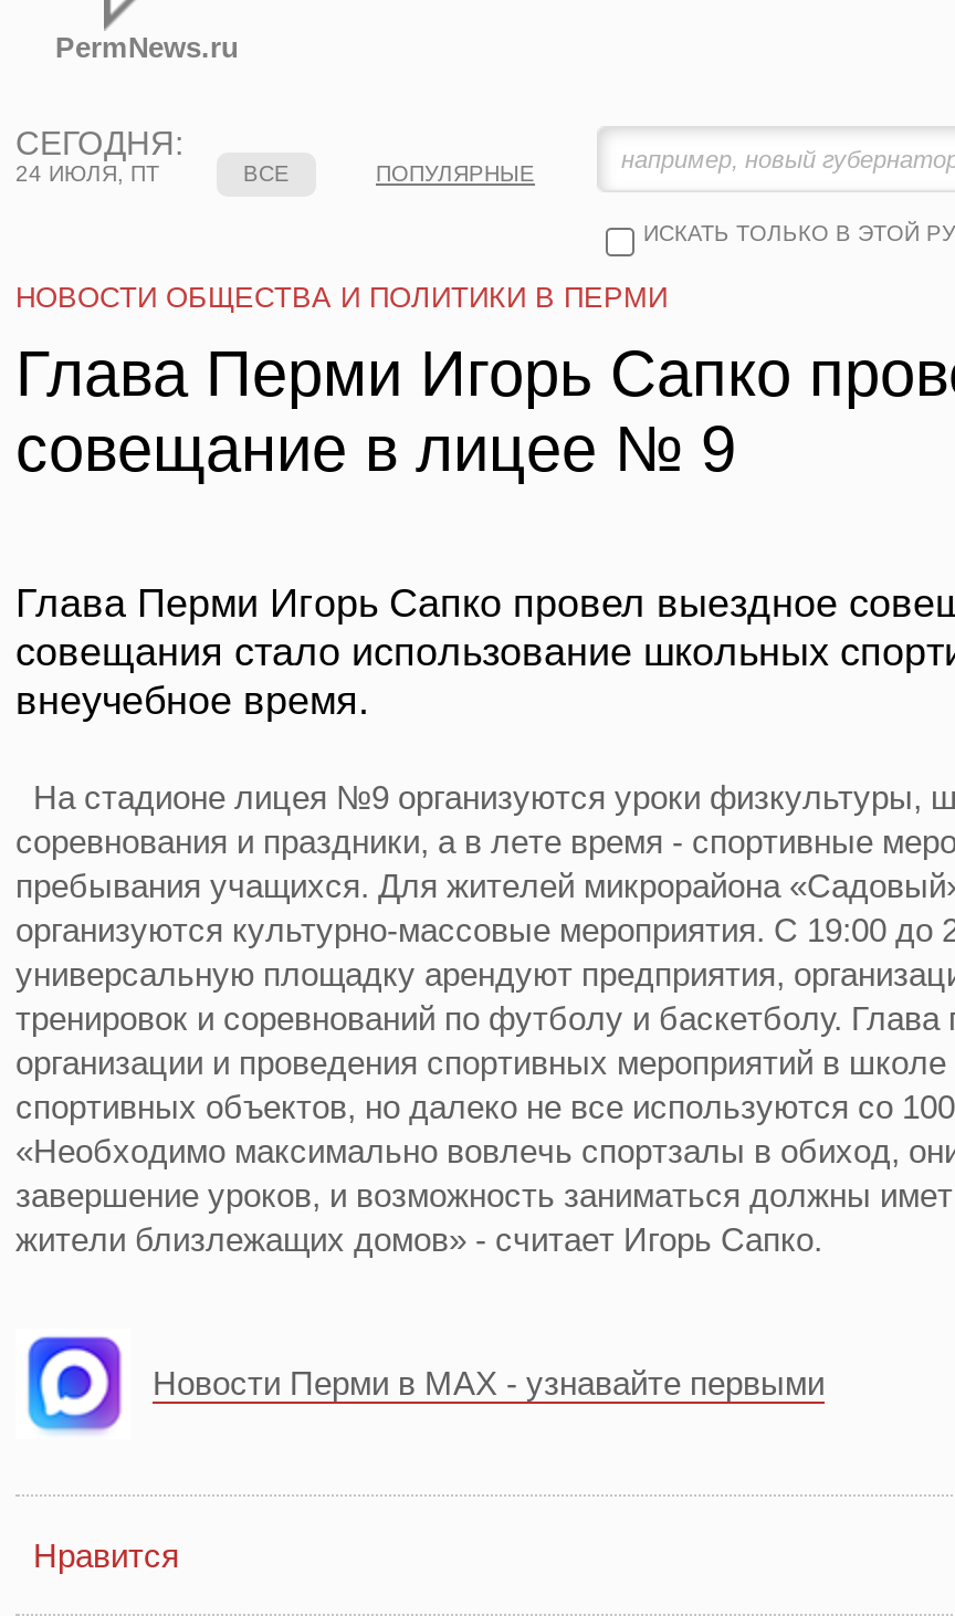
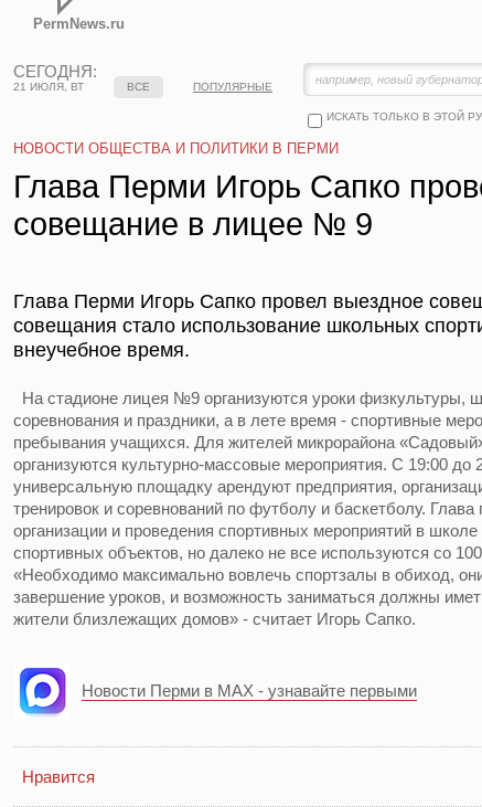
- 24 ИЮЛЯ, ПТ
+ 21 ИЮЛЯ, ВТ
